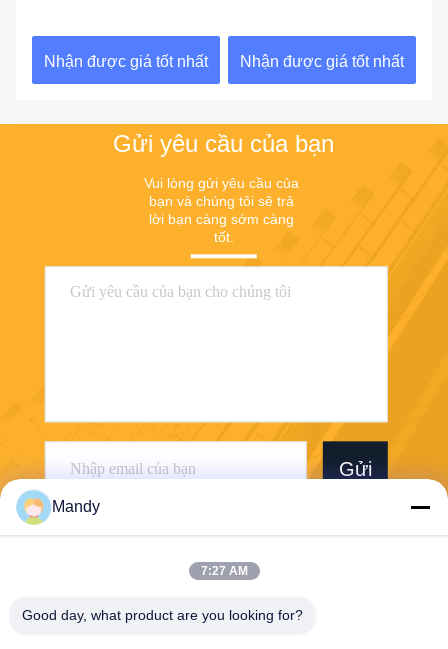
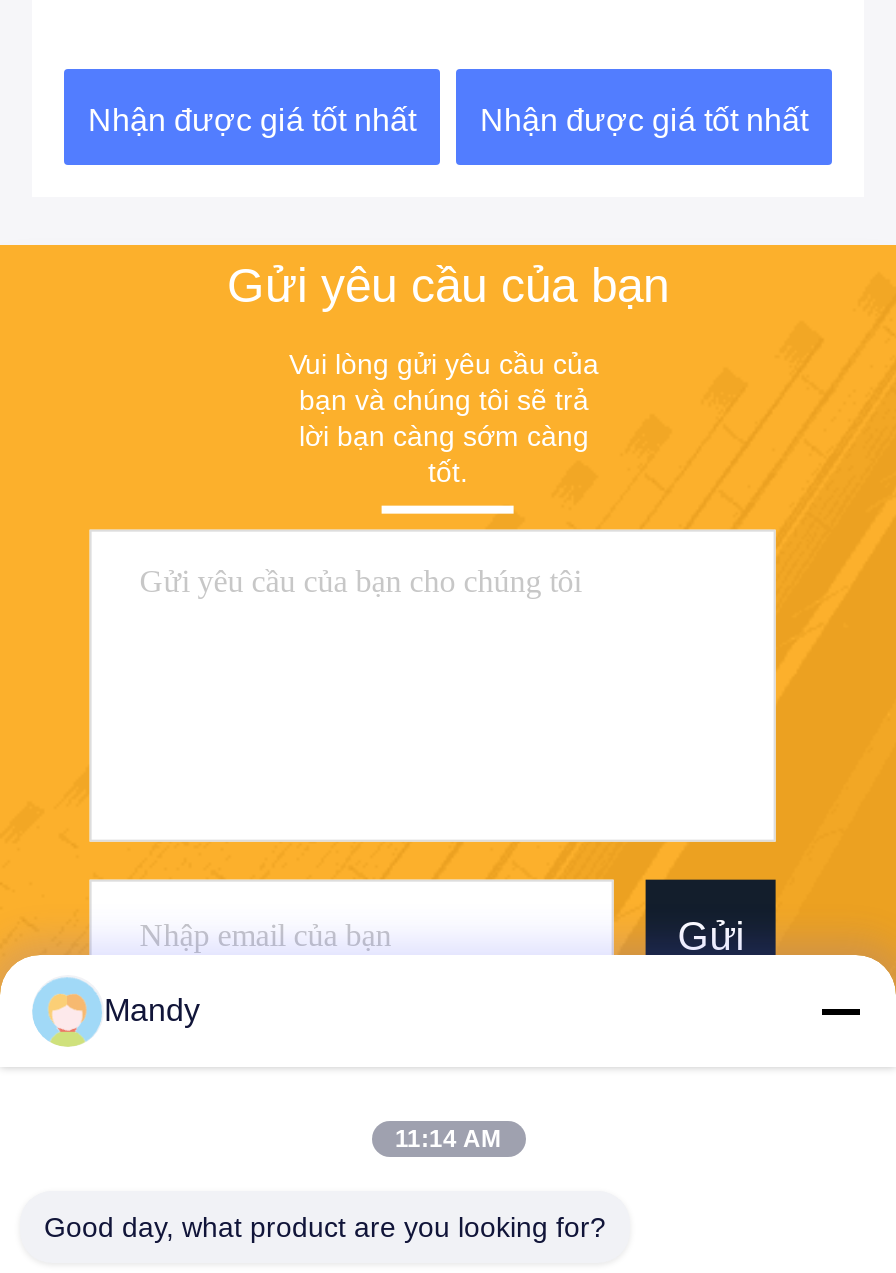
- 7:27 AM
+ 11:14 AM
